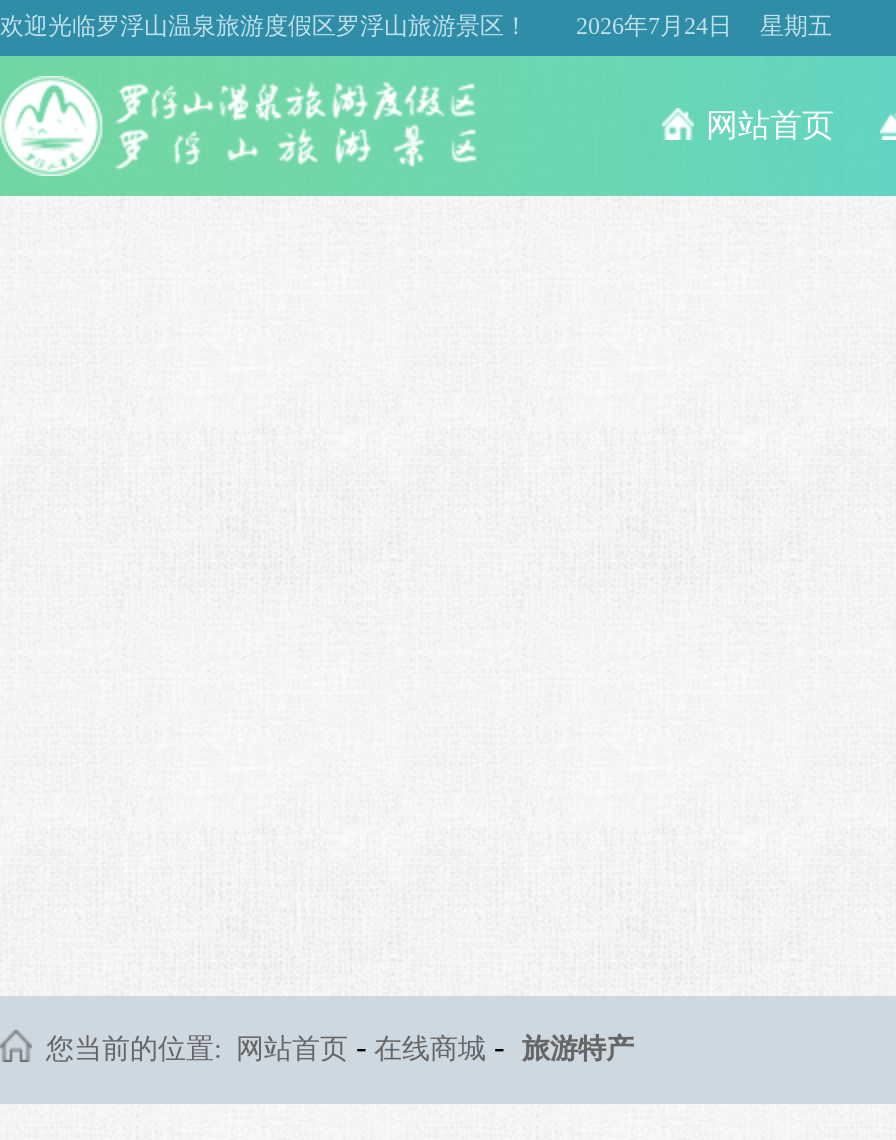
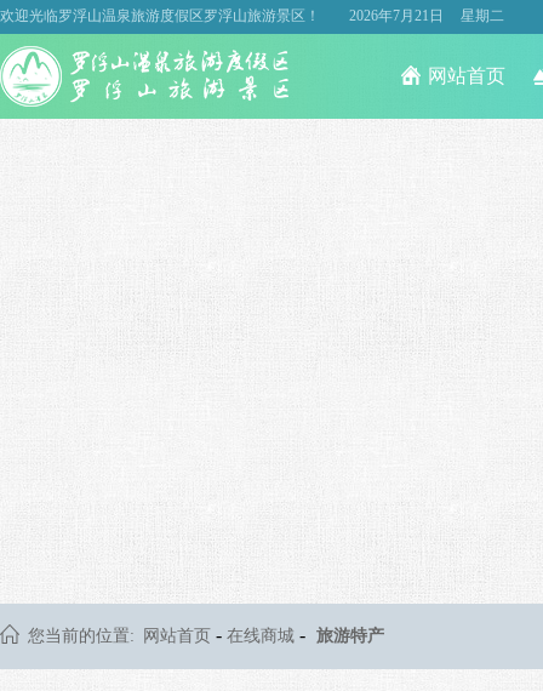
- 2026年7月24日
+ 2026年7月21日

- 星期五
+ 星期二
